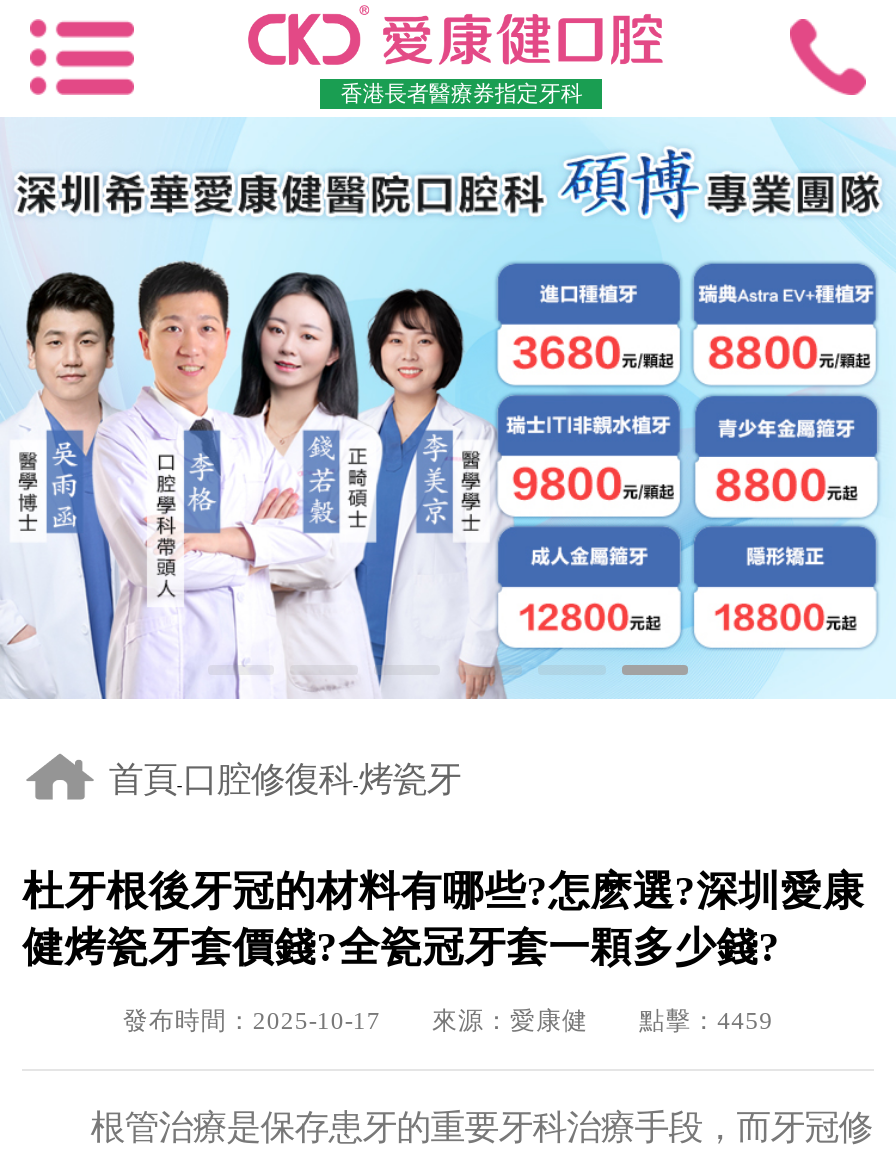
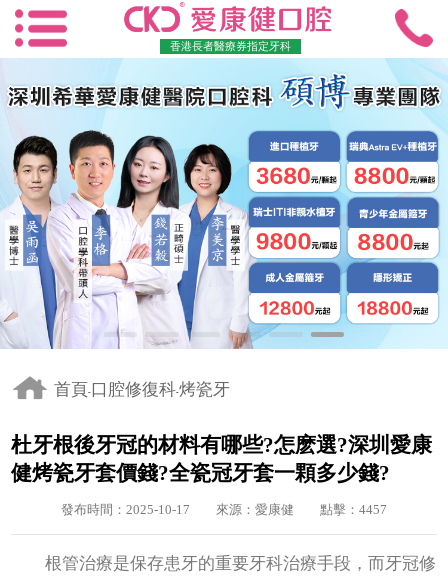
- 發布時間：2025-10-17 來源：愛康健 點擊：4459
+ 發布時間：2025-10-17 來源：愛康健 點擊：4457
